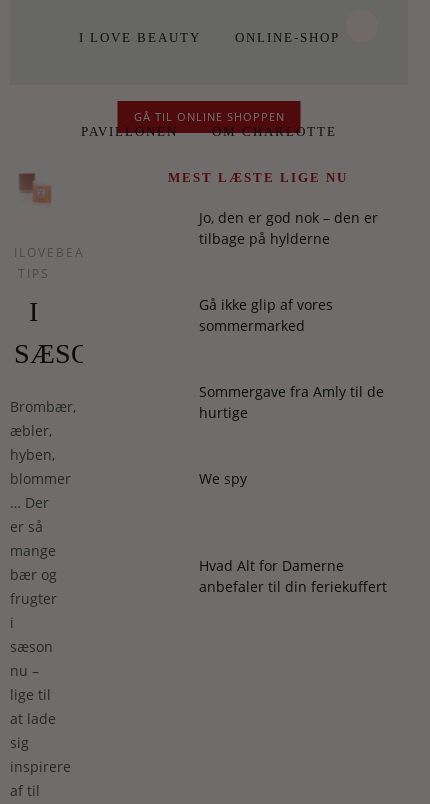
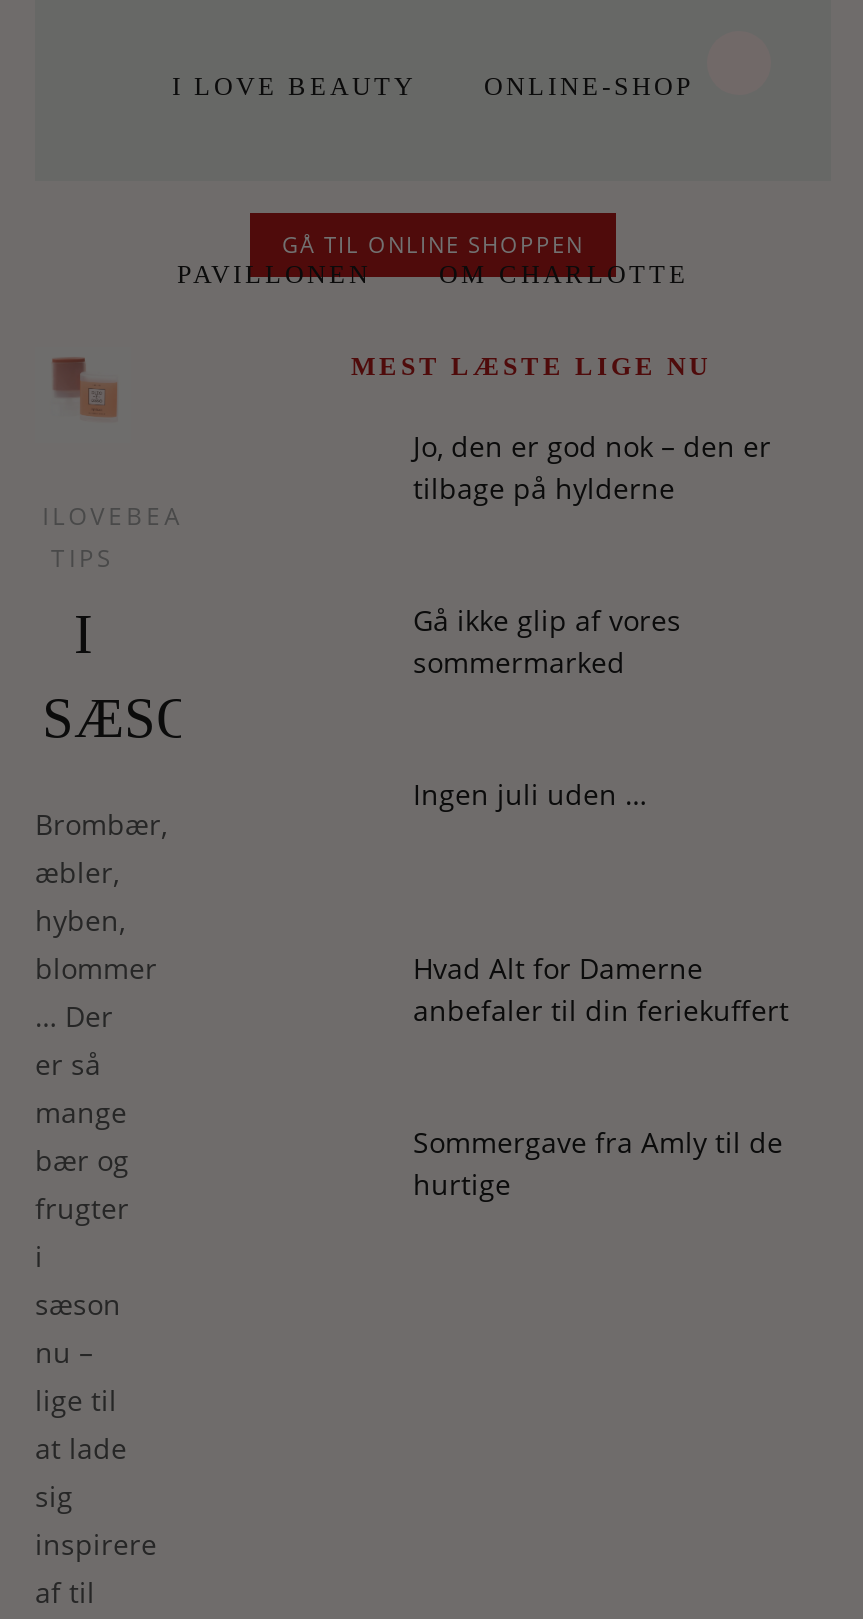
+ Ingen juli uden …

moved down: Sommergave fra Amly til de | hurtige

- We spy

moved up: Hvad Alt for Damerne | anbefaler til din feriekuffert
